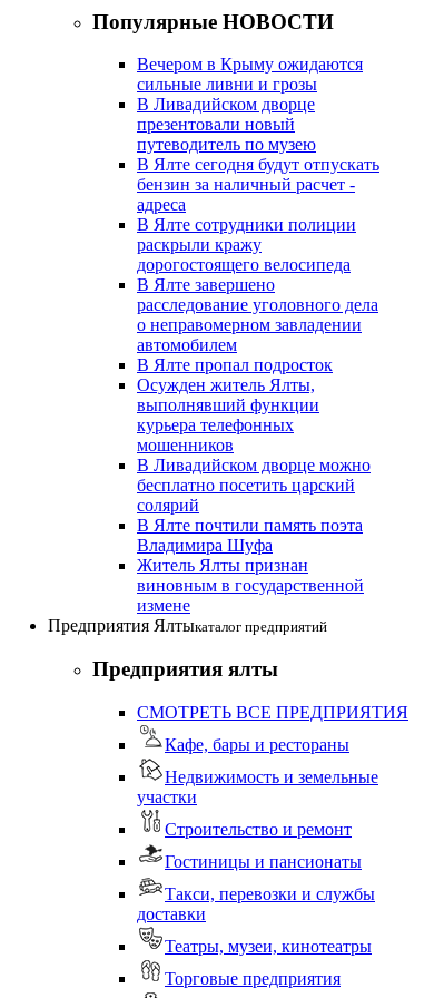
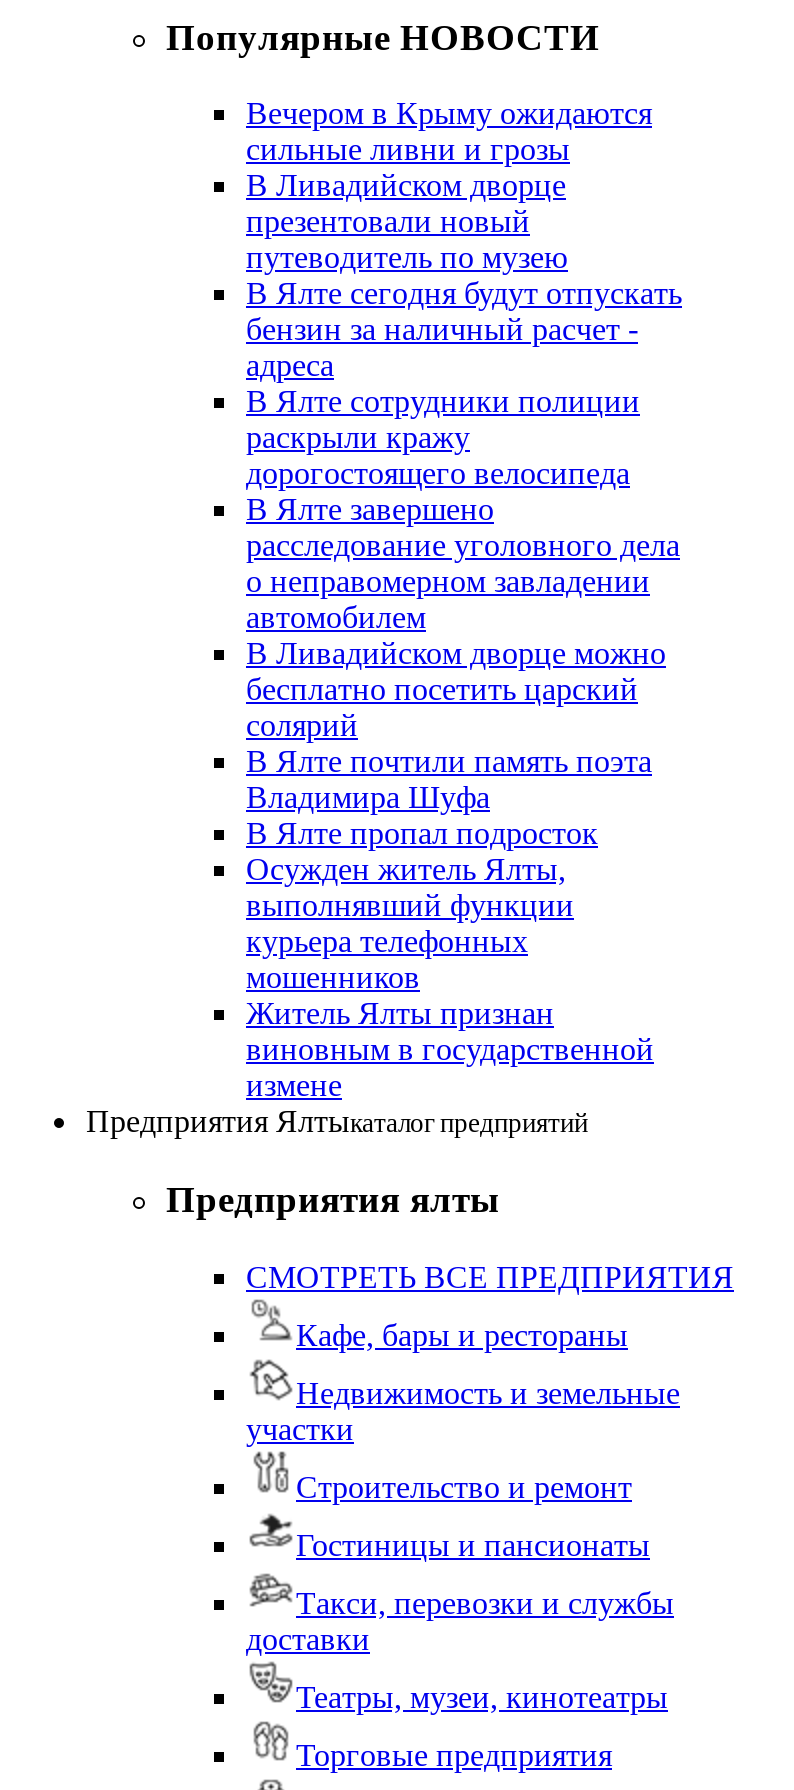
moved down: В Ялте пропал подросток | Осужден житель Ялты, | выполнявший функции | курьера телефонных | мошенников

moved up: В Ливадийском дворце можно | бесплатно посетить царский | солярий | В Ялте почтили память поэта | Владимира Шуфа
